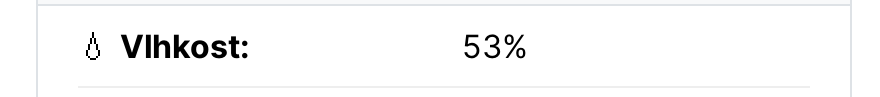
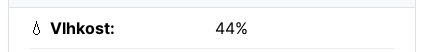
- 53%
+ 44%
